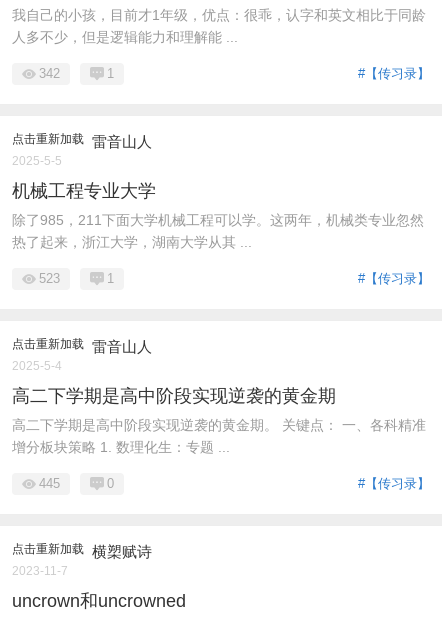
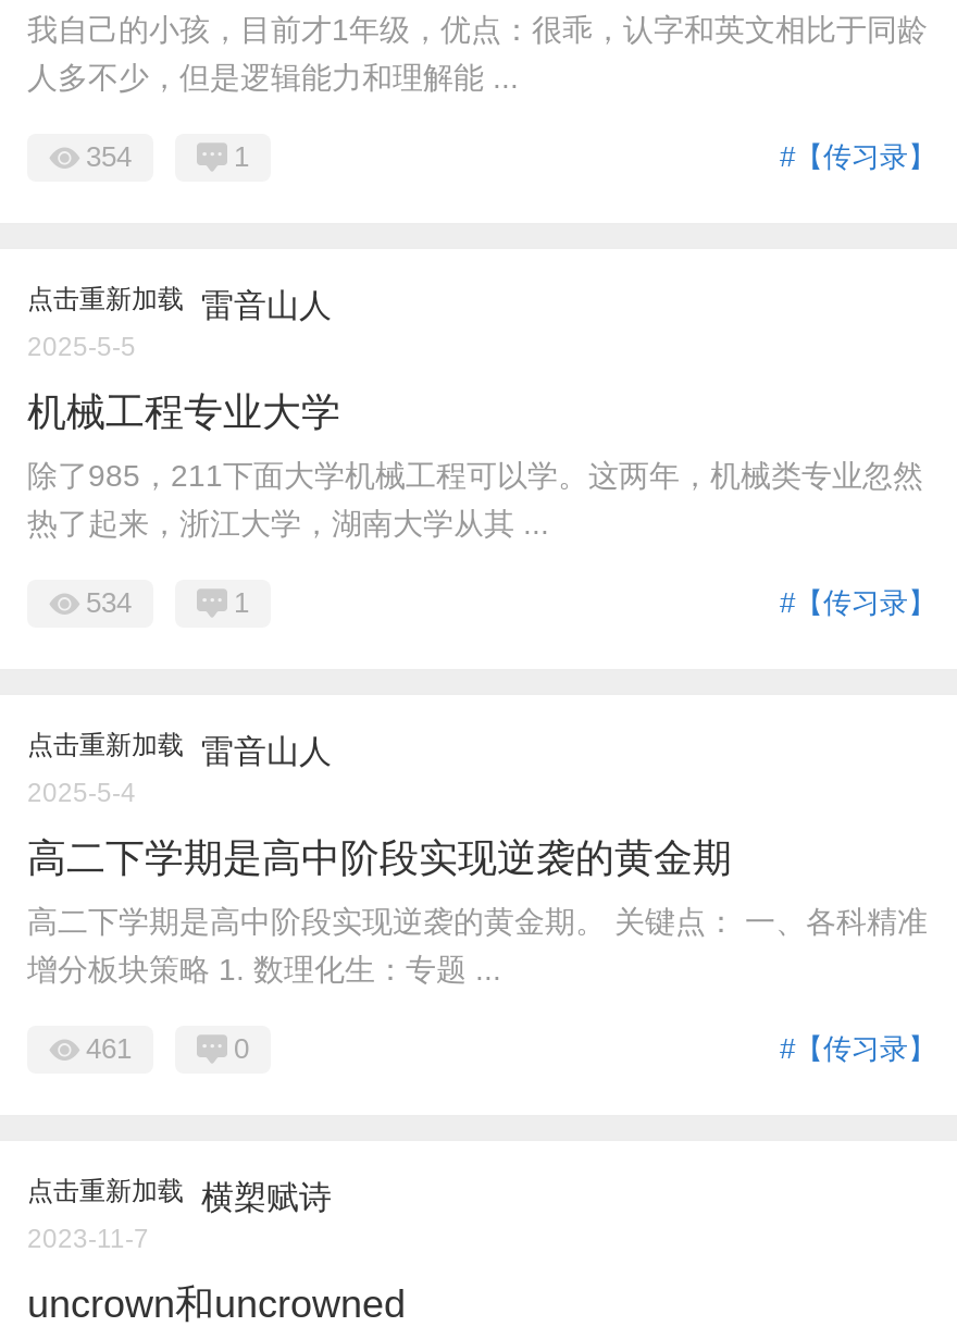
- 342
+ 354

- 523
+ 534

- 445
+ 461
